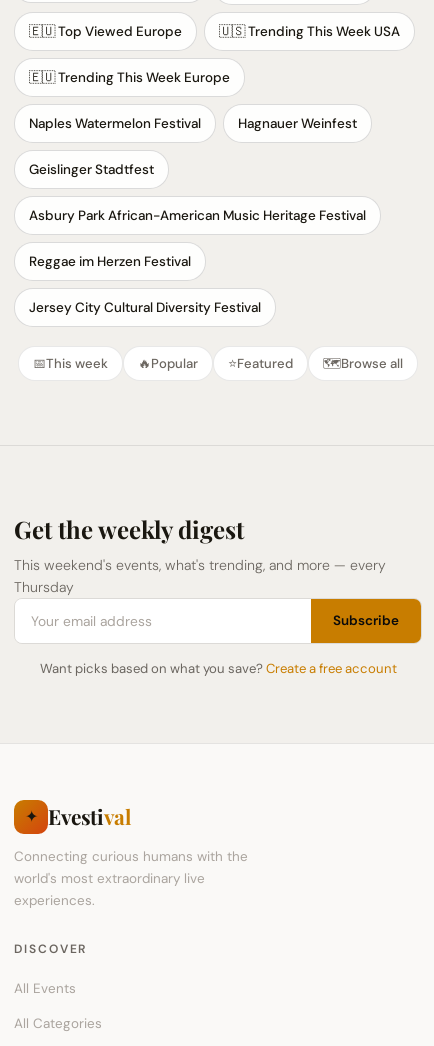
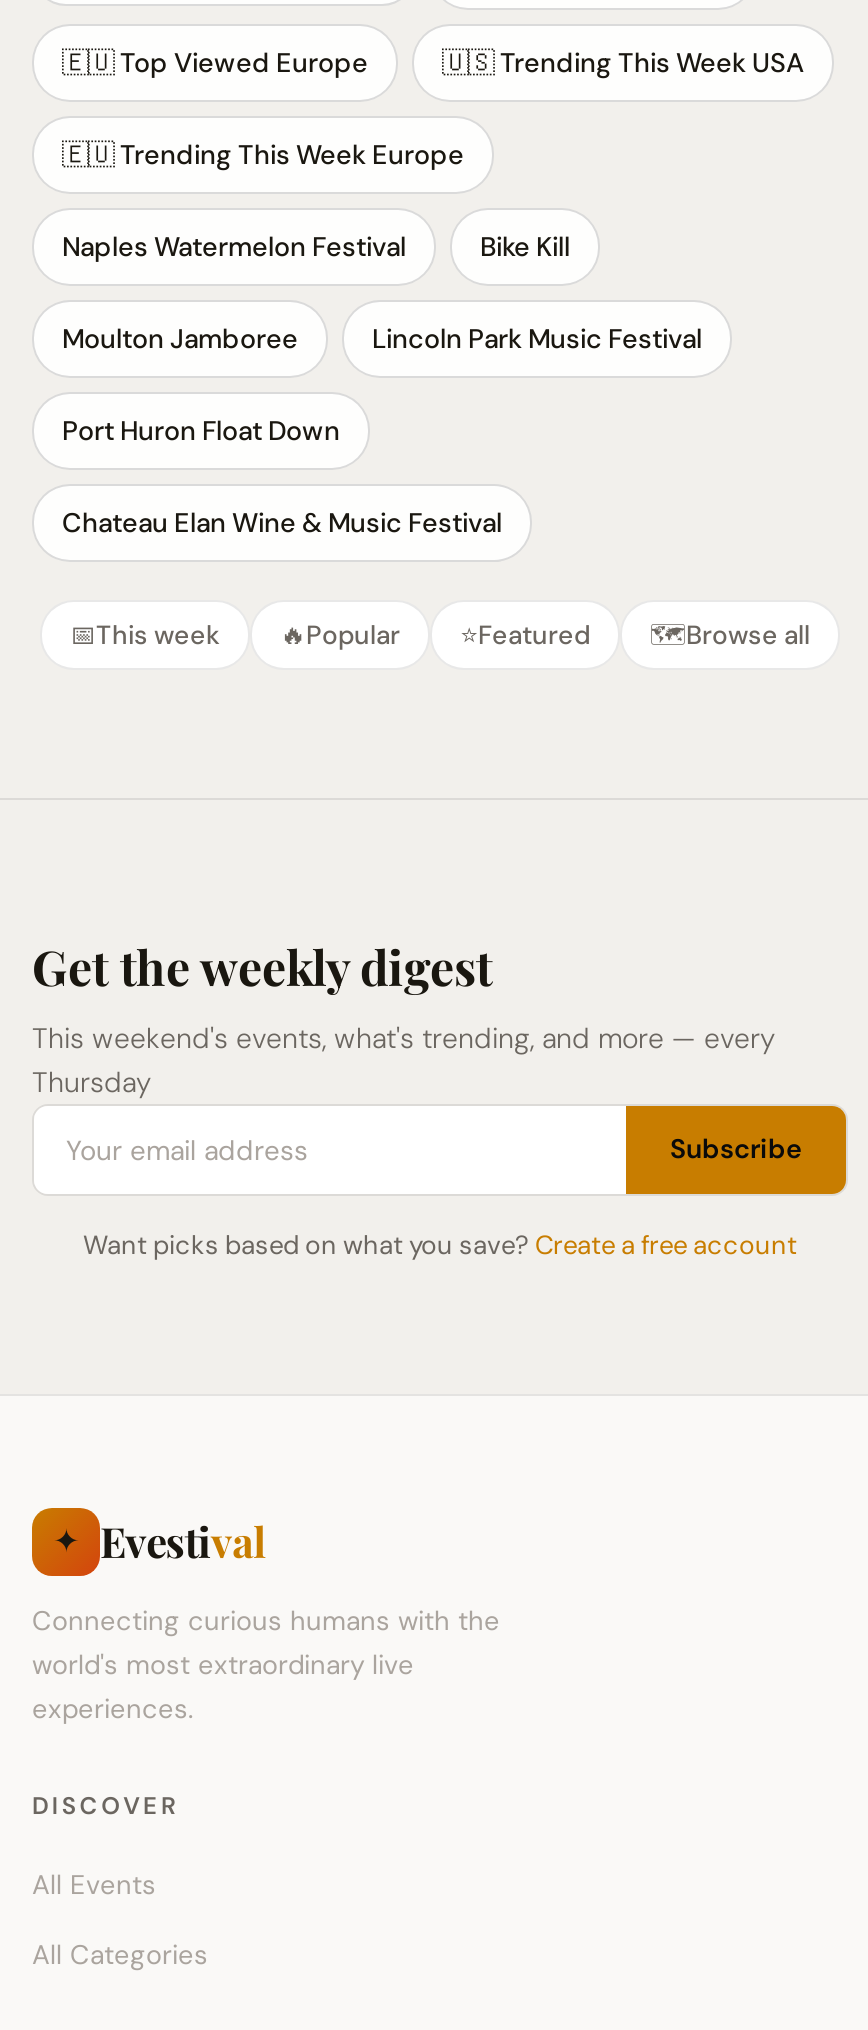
- Hagnauer Weinfest
- Geislinger Stadtfest
- Asbury Park African-American Music Heritage Festival
- Reggae im Herzen Festival
- Jersey City Cultural Diversity Festival
+ Bike Kill
+ Moulton Jamboree
+ Lincoln Park Music Festival
+ Port Huron Float Down
+ Chateau Elan Wine & Music Festival
